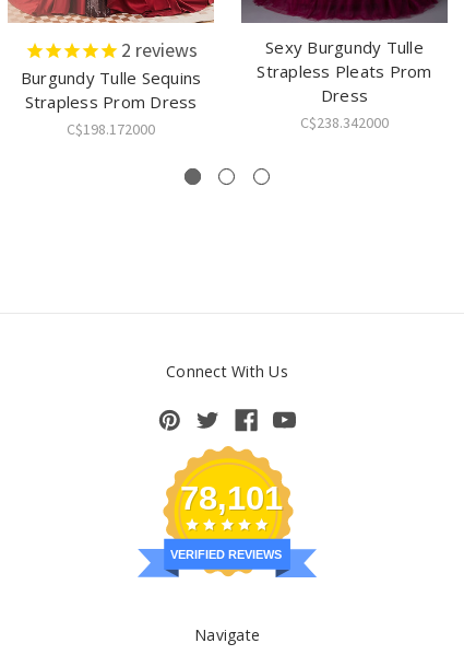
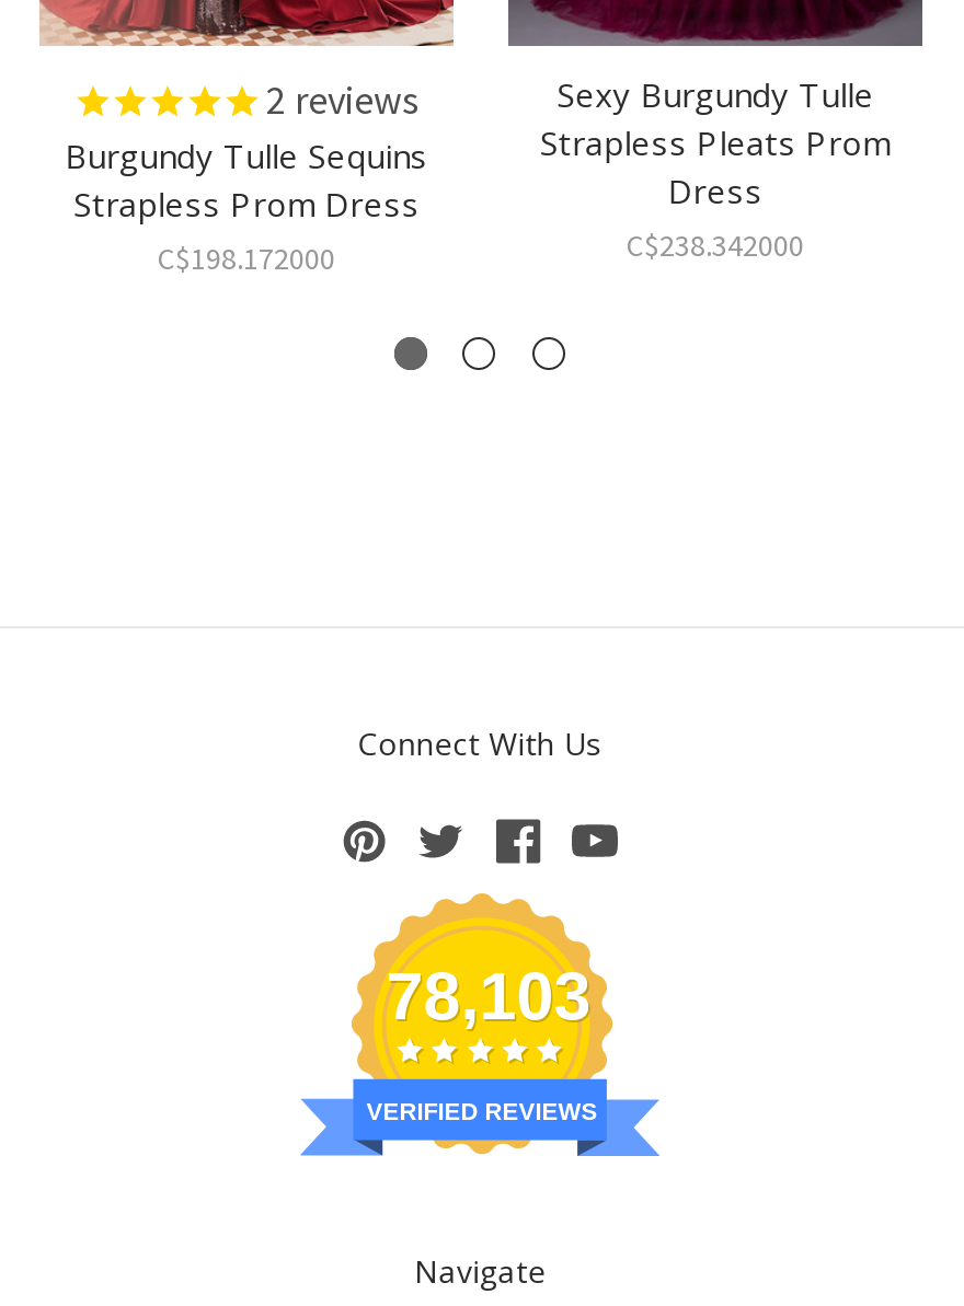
- 78,101
+ 78,103
